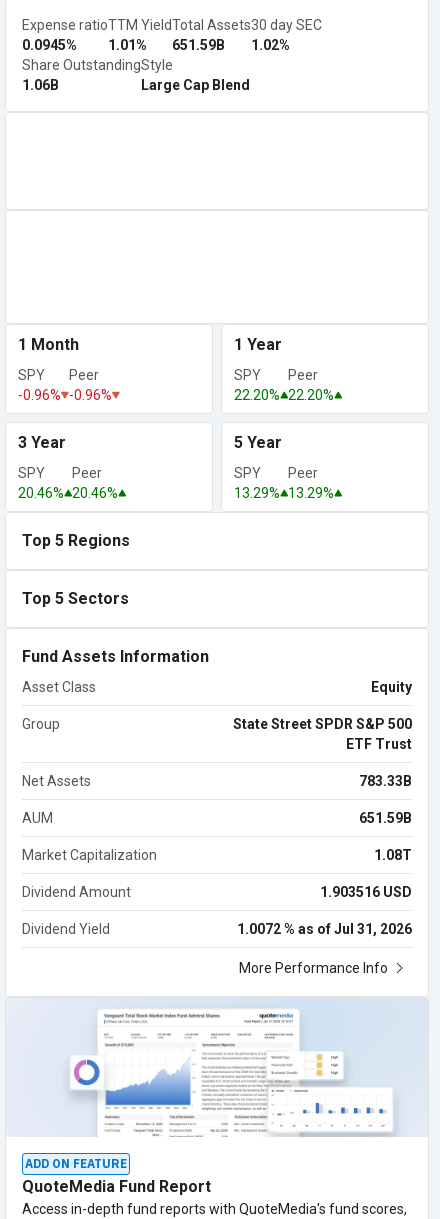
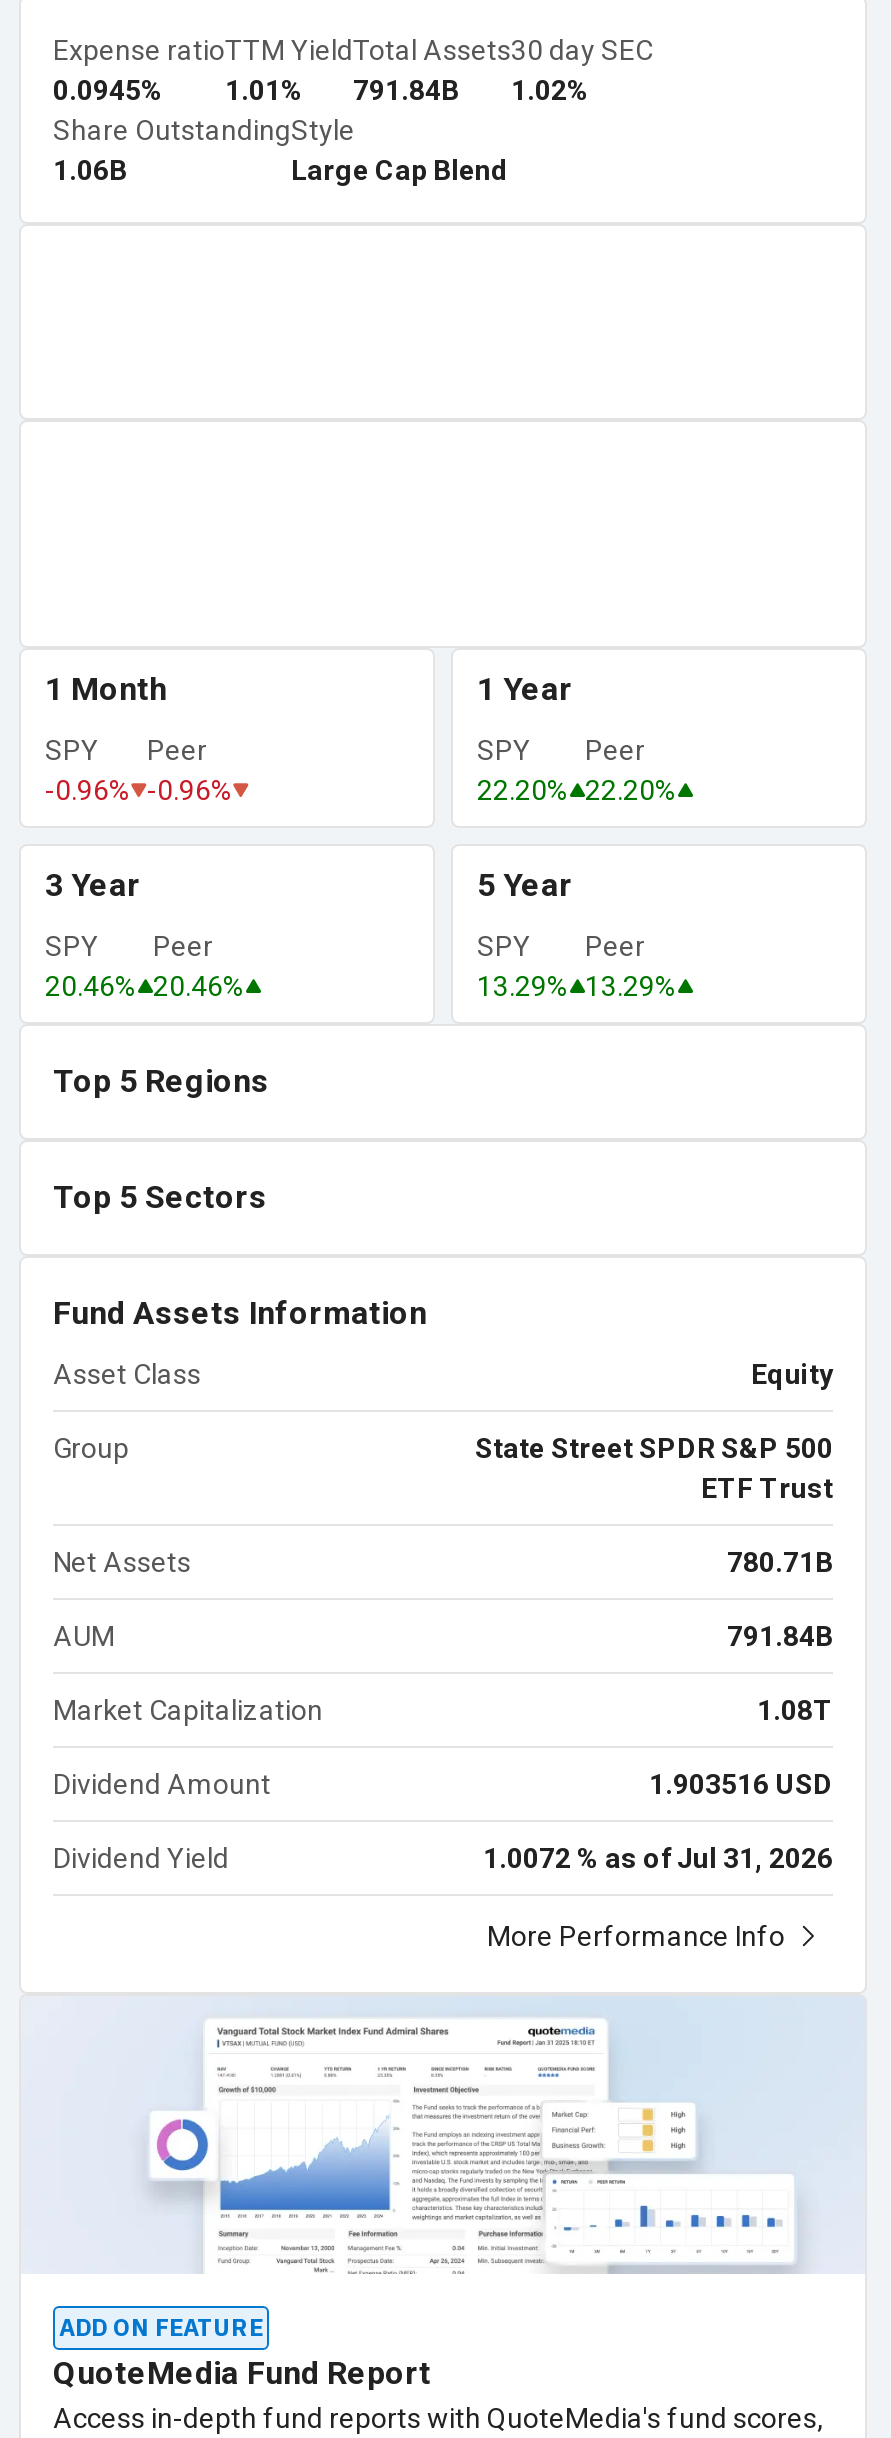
- 0.0945% 1.01% 651.59B 1.02%
+ 0.0945% 1.01% 791.84B 1.02%

- 783.33B
+ 780.71B

- 651.59B
+ 791.84B
